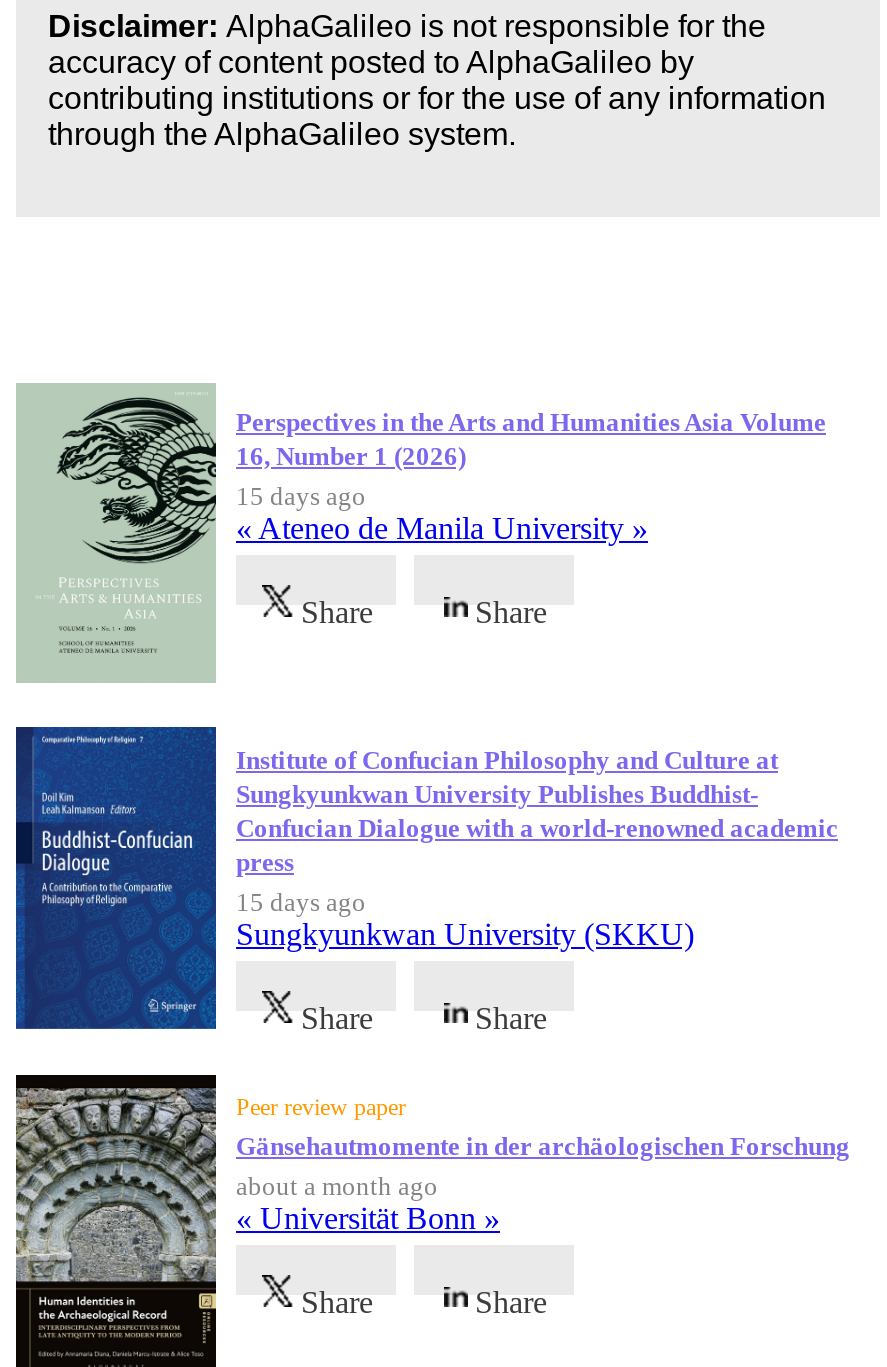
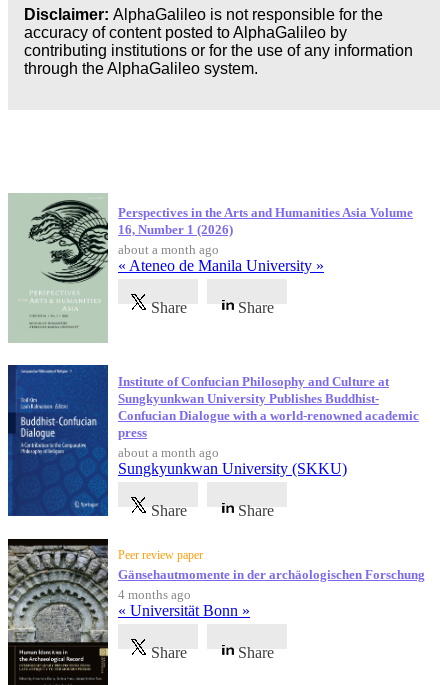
- 15 days ago
+ about a month ago

- 15 days ago
+ about a month ago

- about a month ago
+ 4 months ago
